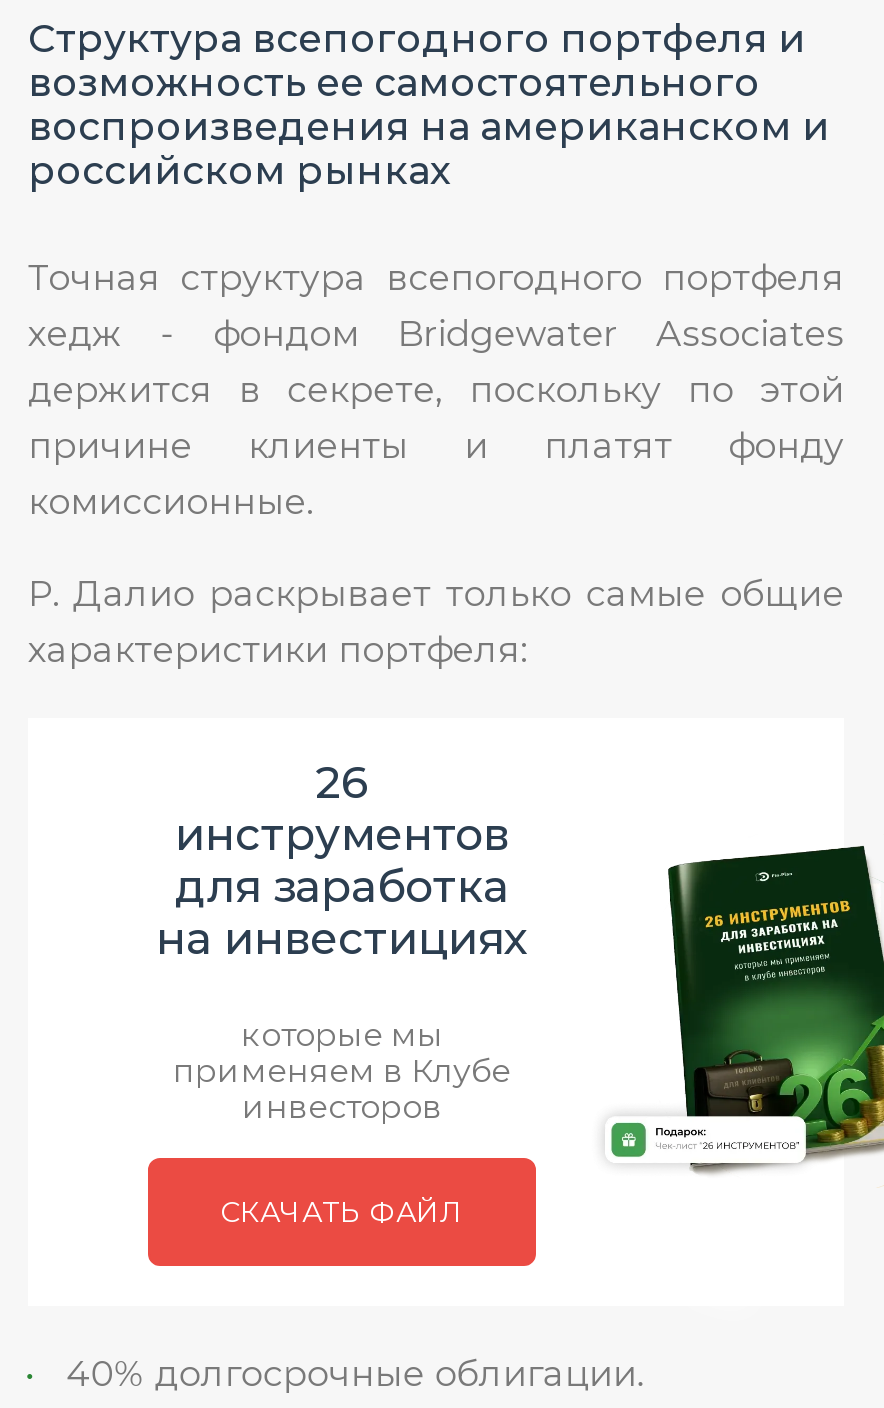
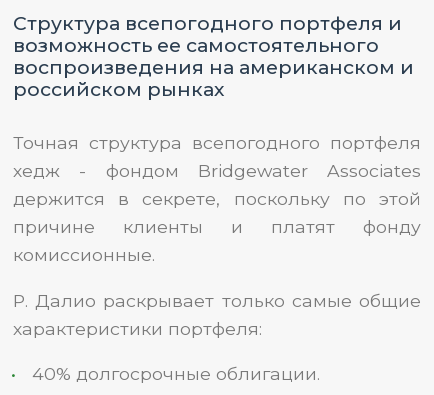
- 26
- инструментов
- для заработка
- на инвестициях
- которые мы
- применяем в Клубе
- инвесторов
- СКАЧАТЬ ФАЙЛ

- [image]
